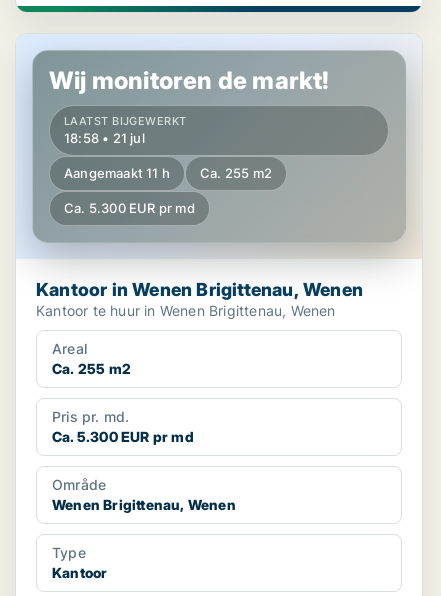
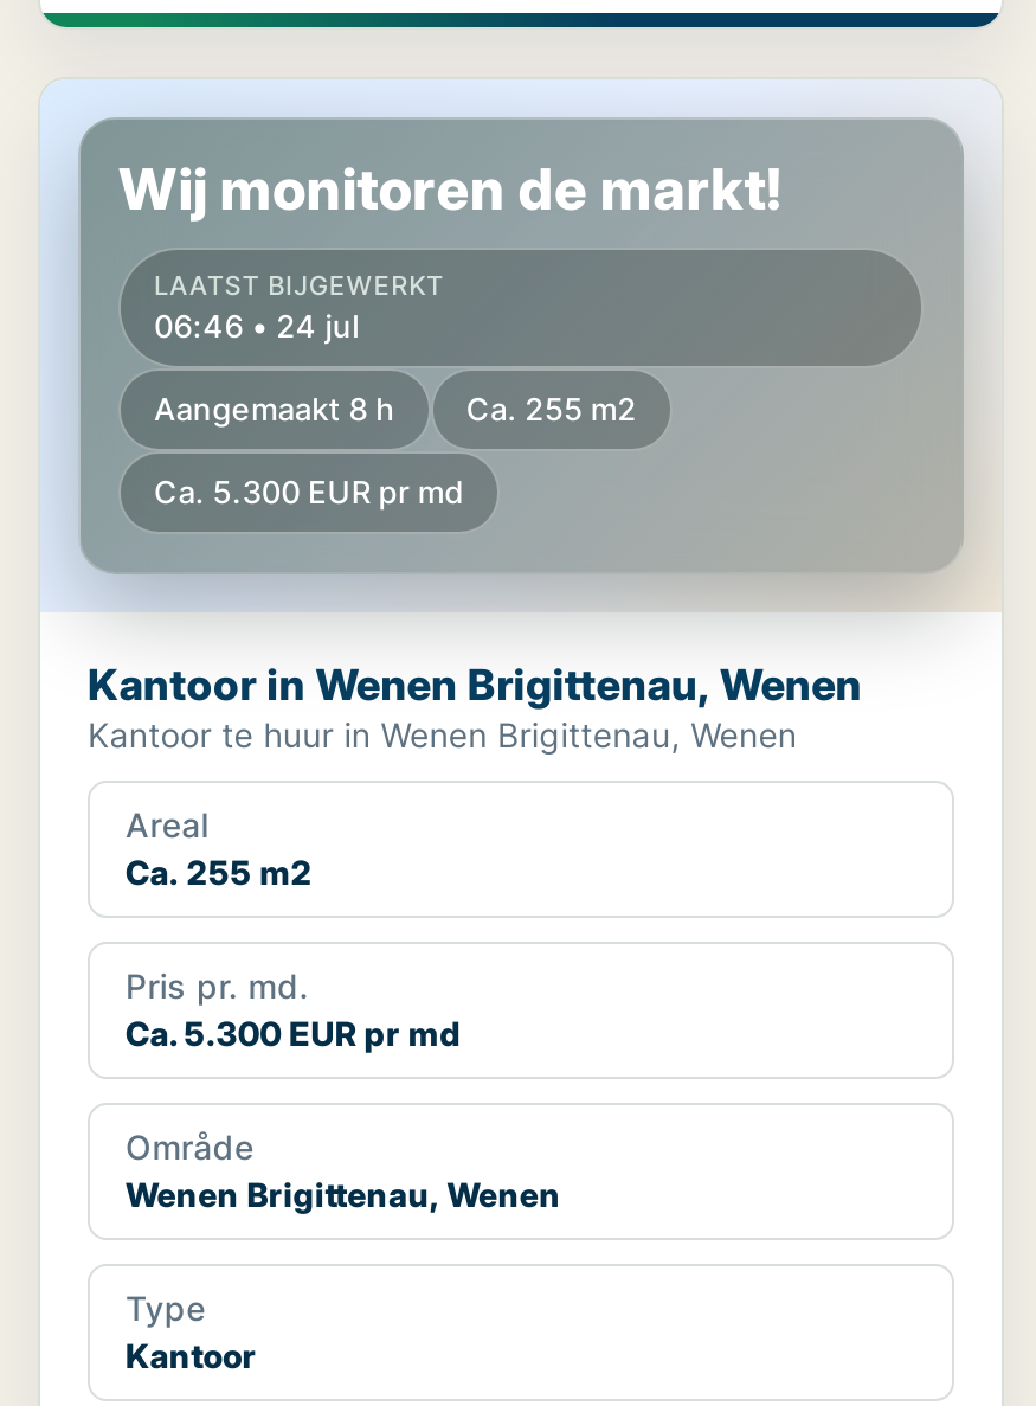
- 18:58 • 21 jul
+ 06:46 • 24 jul

- Aangemaakt 11 h Ca. 255 m2
+ Aangemaakt 8 h Ca. 255 m2
